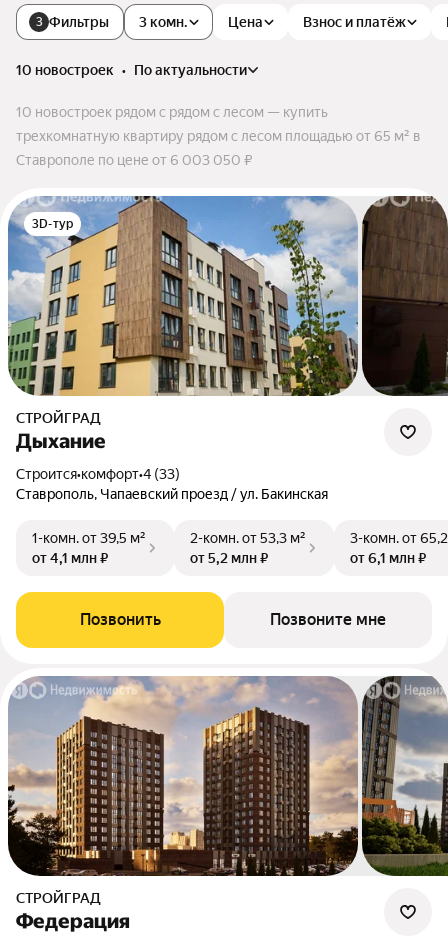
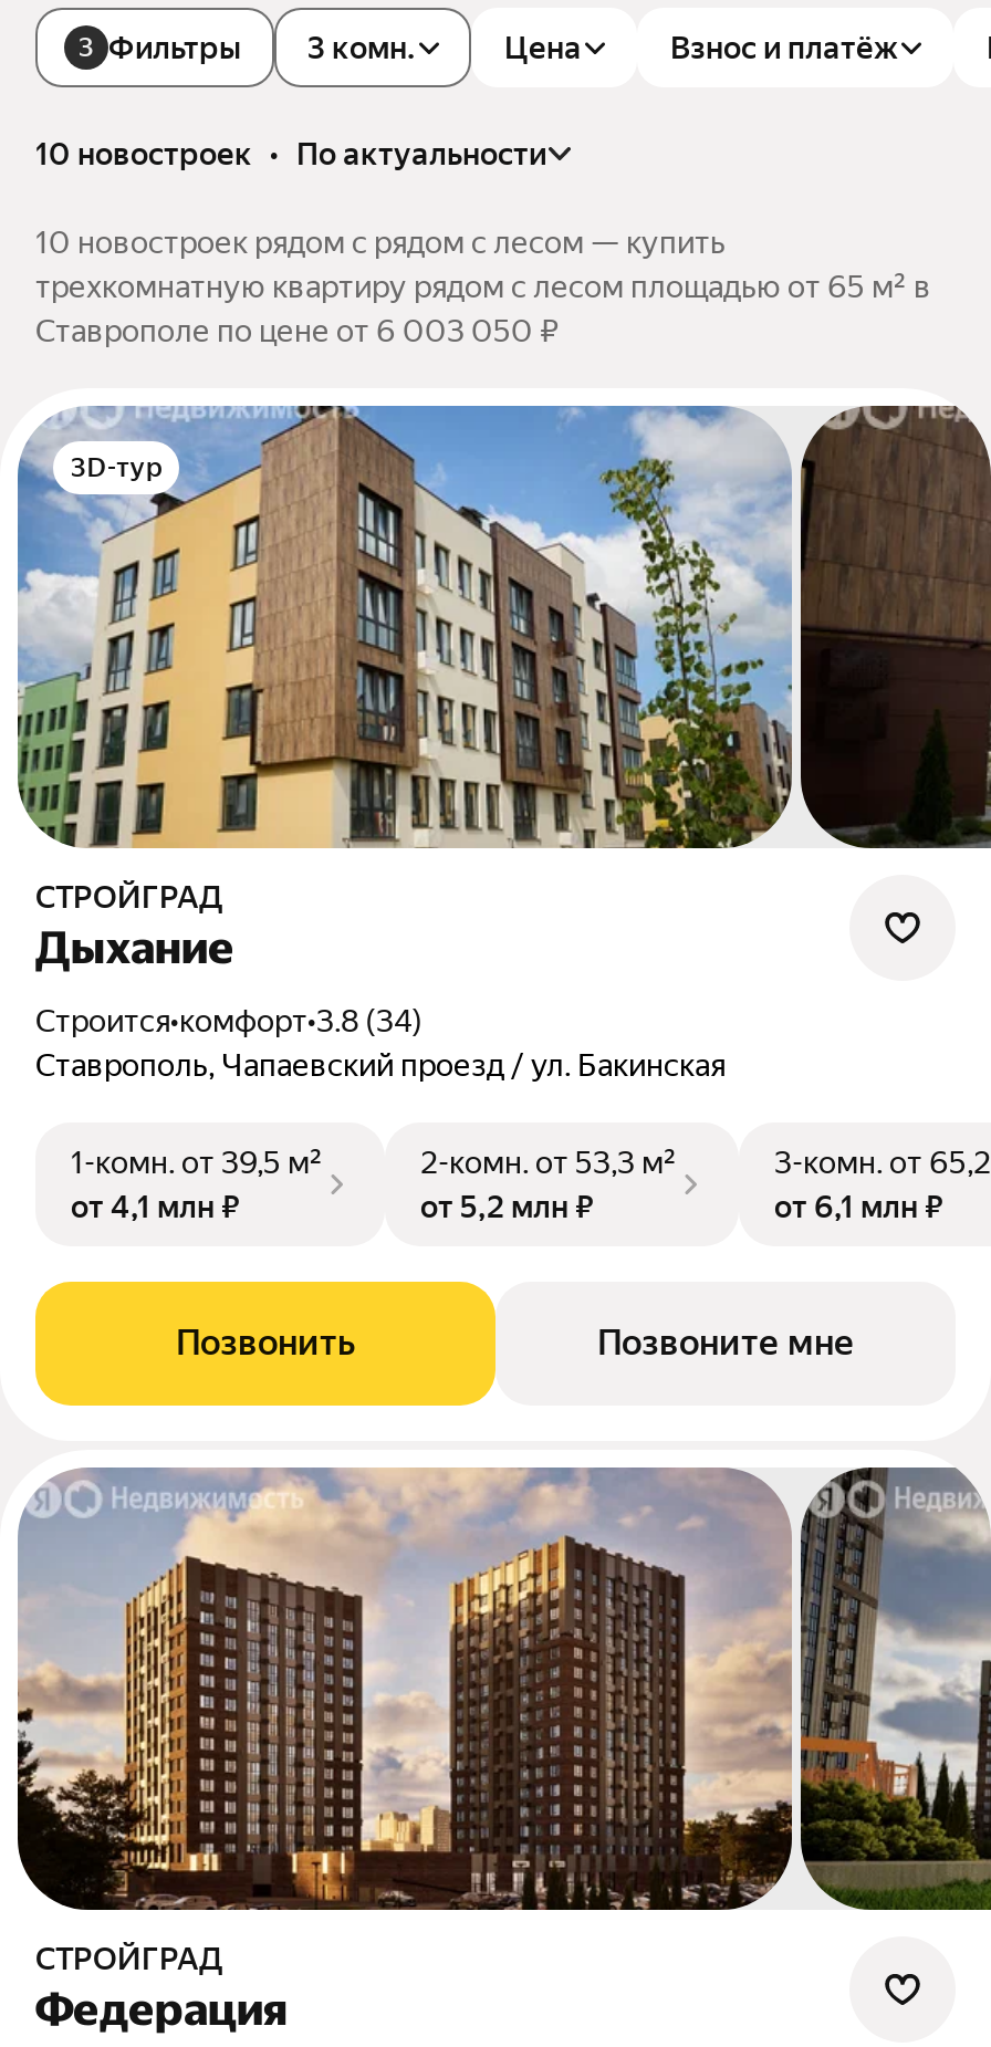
- Строится•комфорт•4 (33)
+ Строится•комфорт•3.8 (34)
